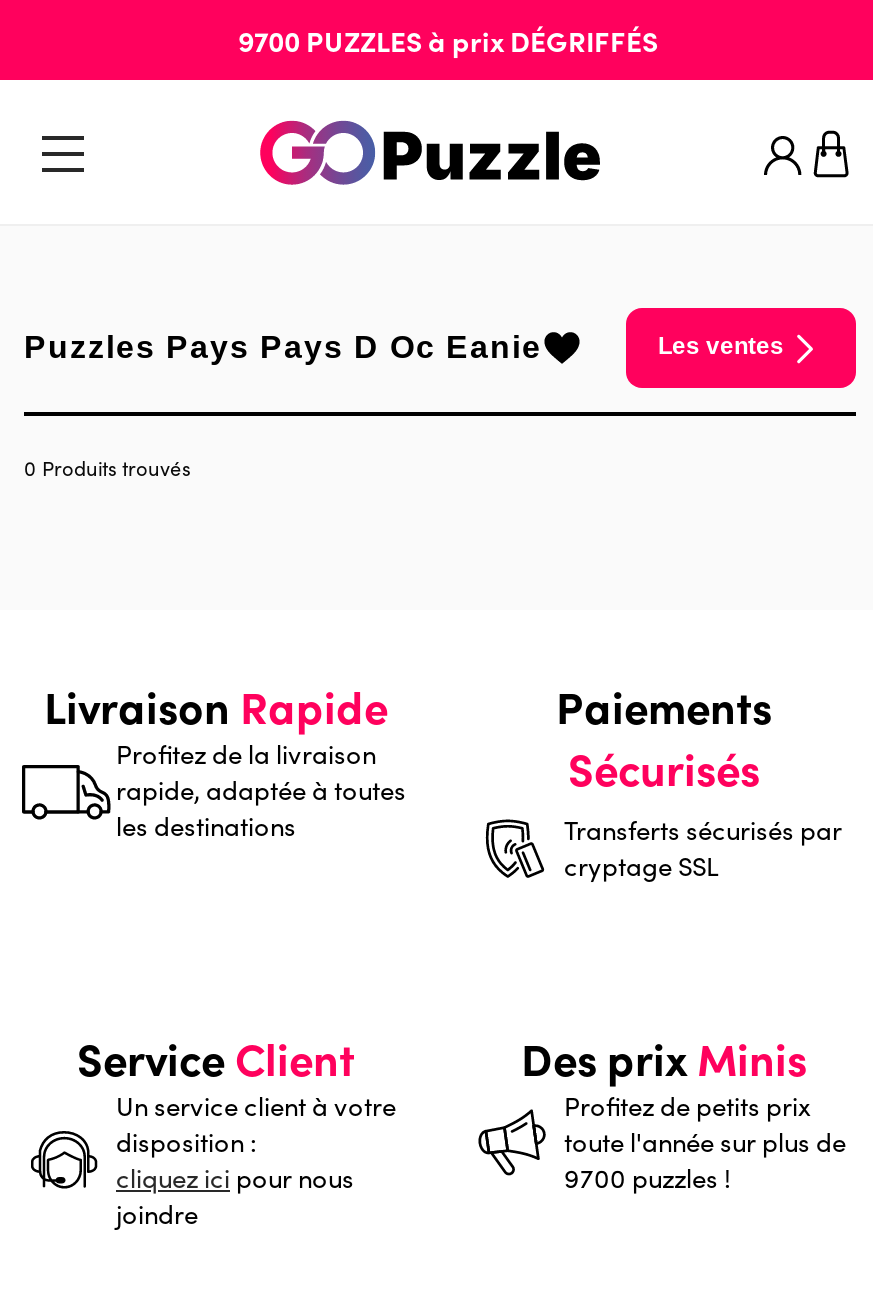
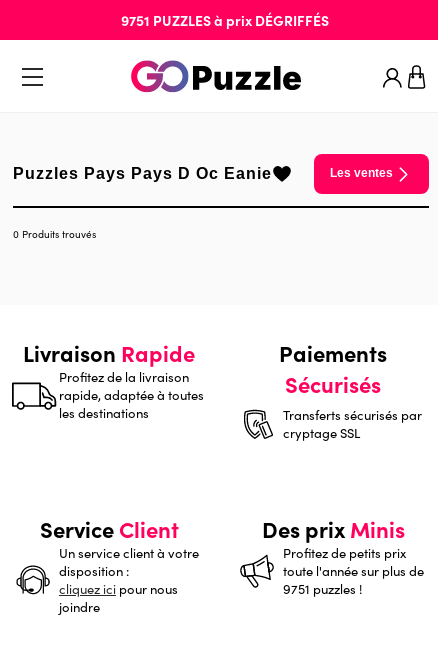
- 9700 PUZZLES à prix DÉGRIFFÉS
+ 9751 PUZZLES à prix DÉGRIFFÉS

- 9700 puzzles !
+ 9751 puzzles !
